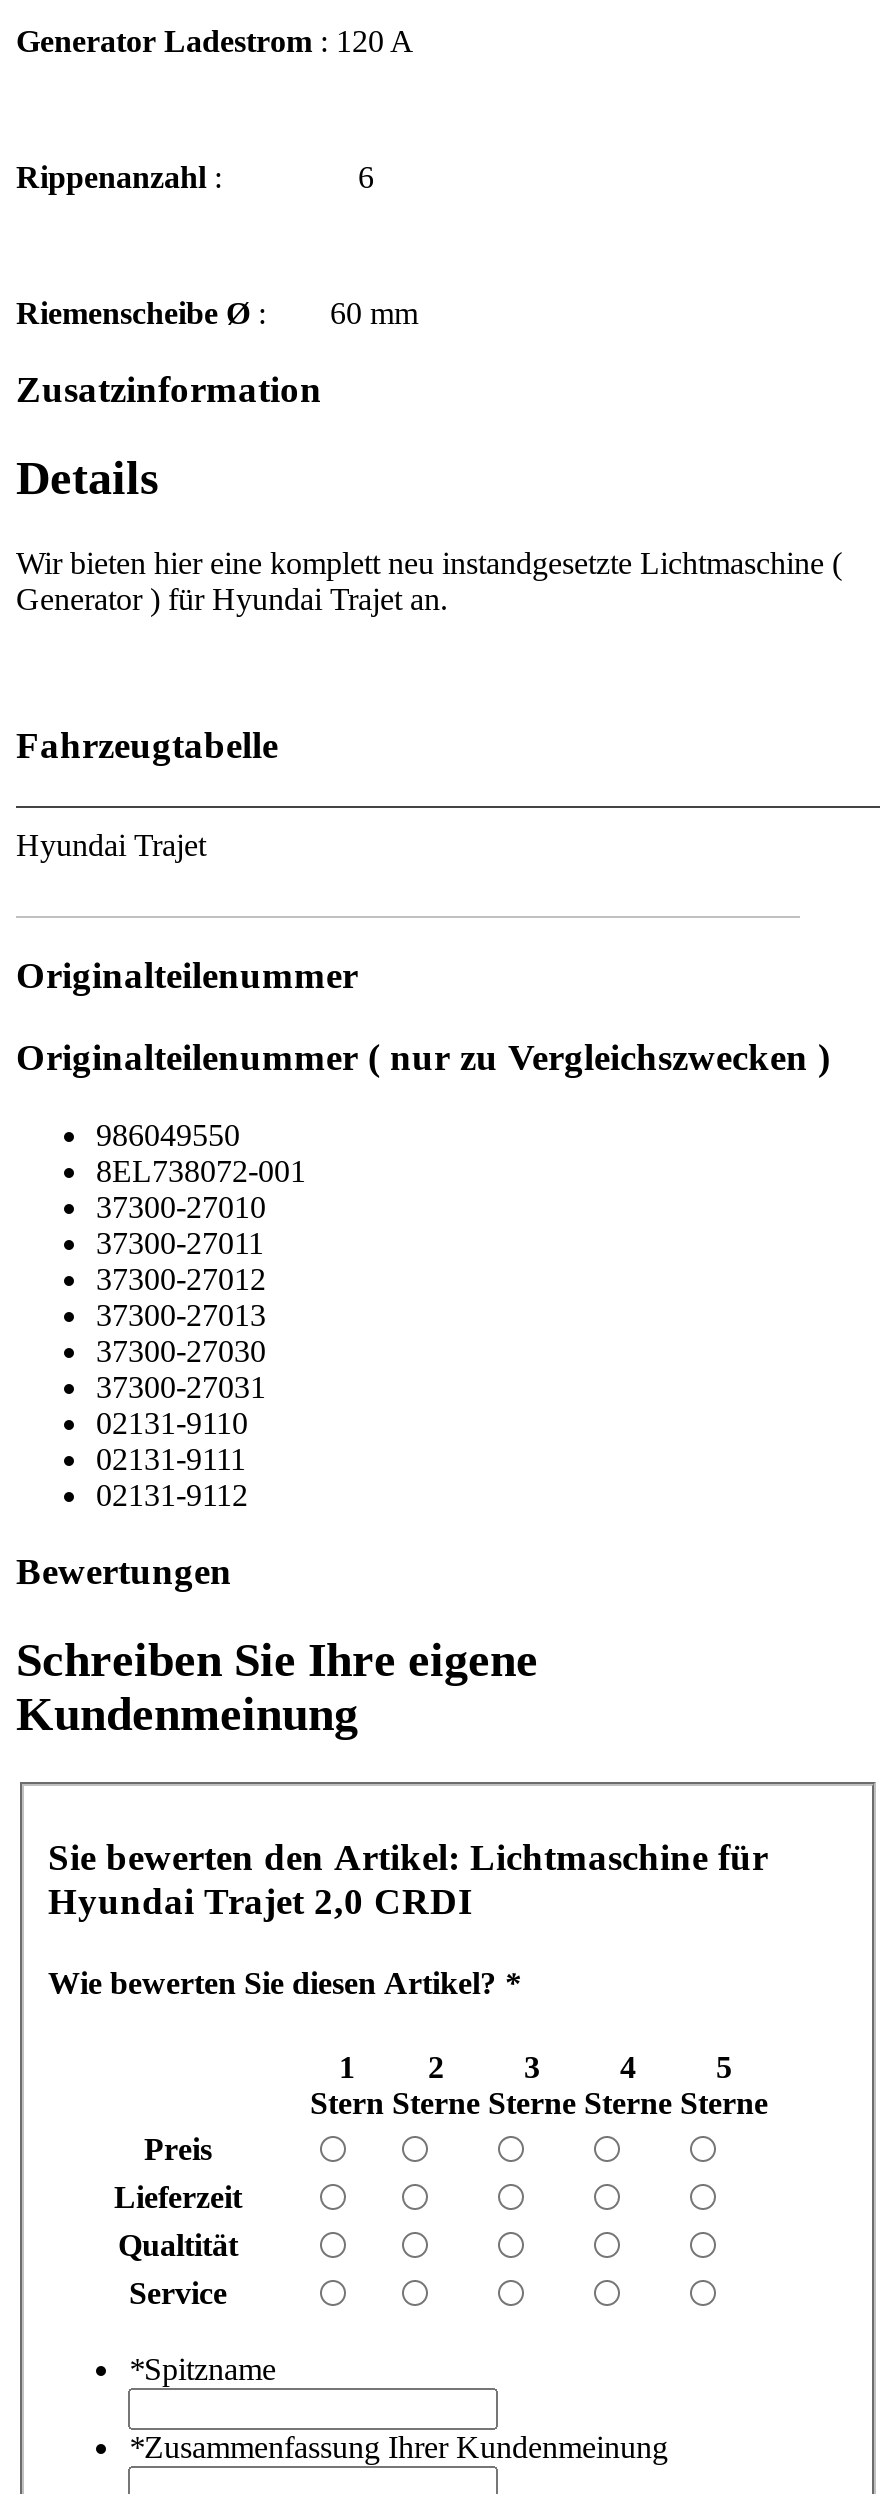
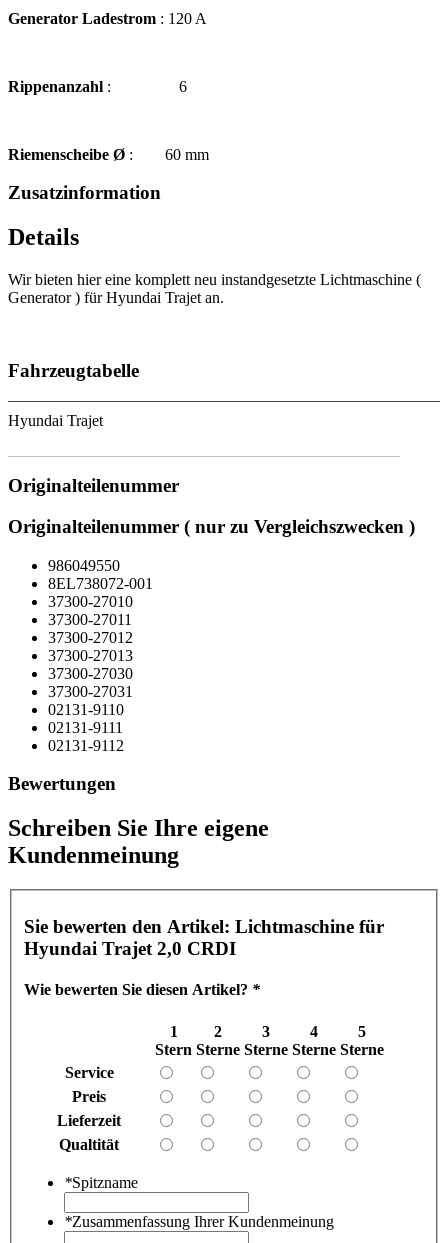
moved down: Preis | Lieferzeit | Qualtität

moved up: Service
